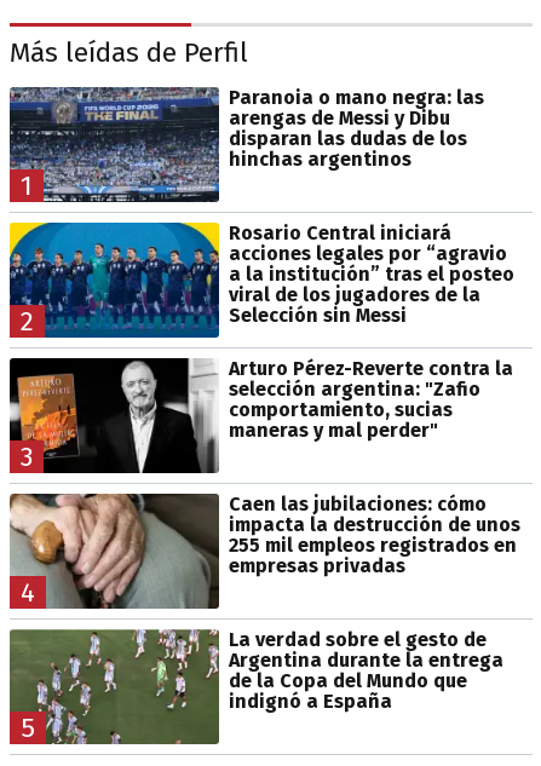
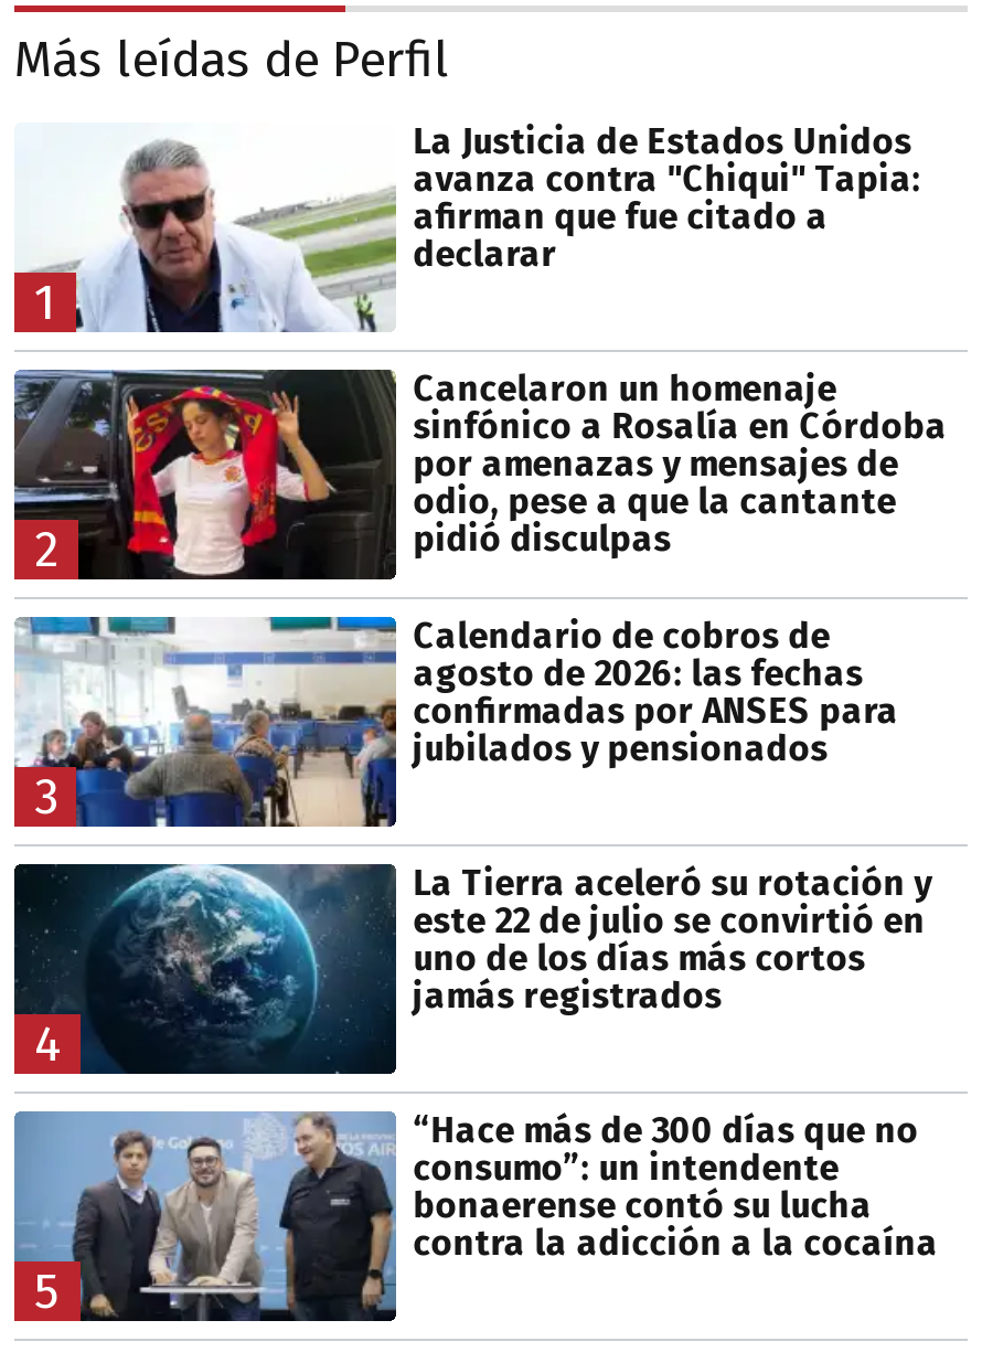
- [image]
- Paranoia o mano negra: las
- arengas de Messi y Dibu
- disparan las dudas de los
- hinchas argentinos
+ [image]
+ La Justicia de Estados Unidos
+ avanza contra "Chiqui" Tapia:
+ afirman que fue citado a
+ declarar

- [image]
- Rosario Central iniciará
- acciones legales por “agravio
- a la institución” tras el posteo
- viral de los jugadores de la
- Selección sin Messi
+ [image]
+ Cancelaron un homenaje
+ sinfónico a Rosalía en Córdoba
+ por amenazas y mensajes de
+ odio, pese a que la cantante
+ pidió disculpas

- [image]
- Arturo Pérez-Reverte contra la
- selección argentina: "Zafio
- comportamiento, sucias
- maneras y mal perder"
+ [image]
+ Calendario de cobros de
+ agosto de 2026: las fechas
+ confirmadas por ANSES para
+ jubilados y pensionados

- [image]
- Caen las jubilaciones: cómo
- impacta la destrucción de unos
- 255 mil empleos registrados en
- empresas privadas
+ [image]
+ La Tierra aceleró su rotación y
+ este 22 de julio se convirtió en
+ uno de los días más cortos
+ jamás registrados

- [image]
- La verdad sobre el gesto de
- Argentina durante la entrega
- de la Copa del Mundo que
- indignó a España
+ [image]
+ “Hace más de 300 días que no
+ consumo”: un intendente
+ bonaerense contó su lucha
+ contra la adicción a la cocaína
